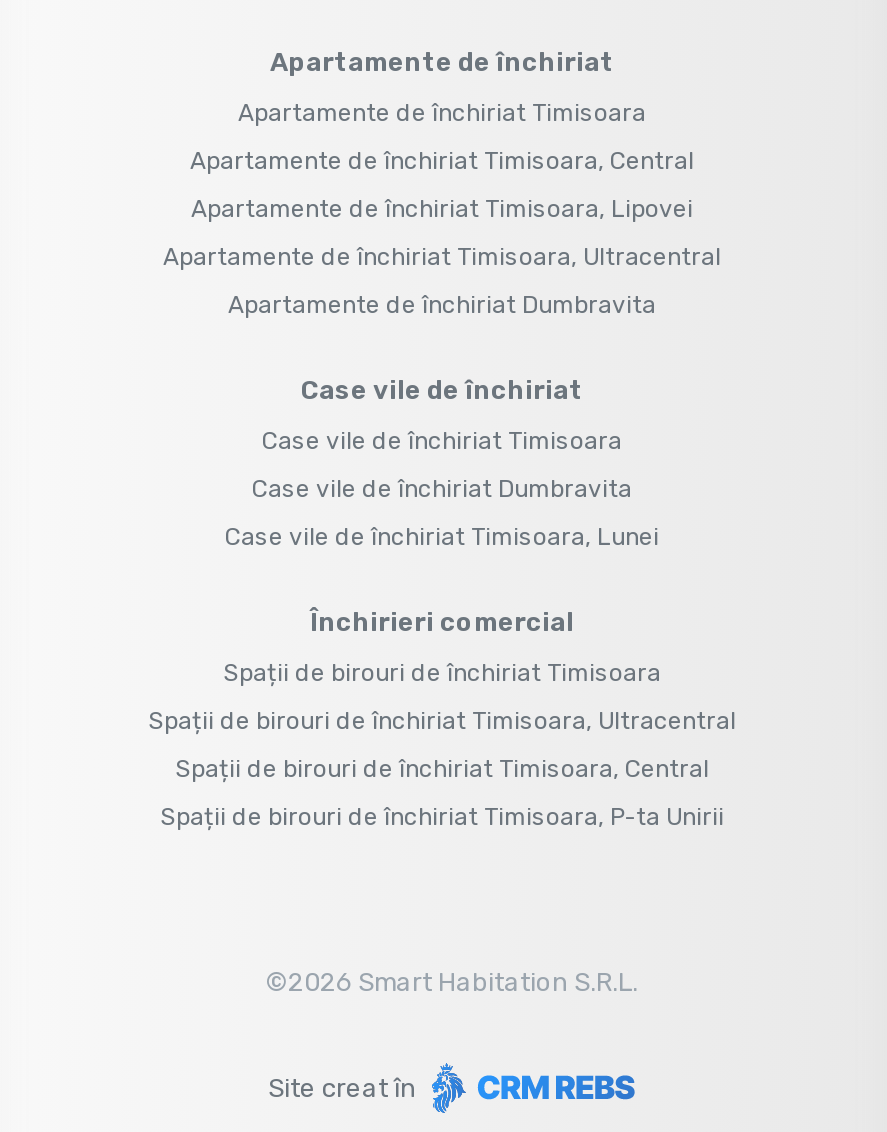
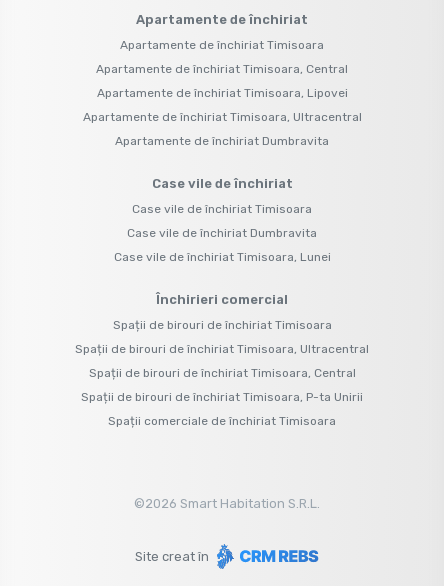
+ Spații comerciale de închiriat Timisoara
